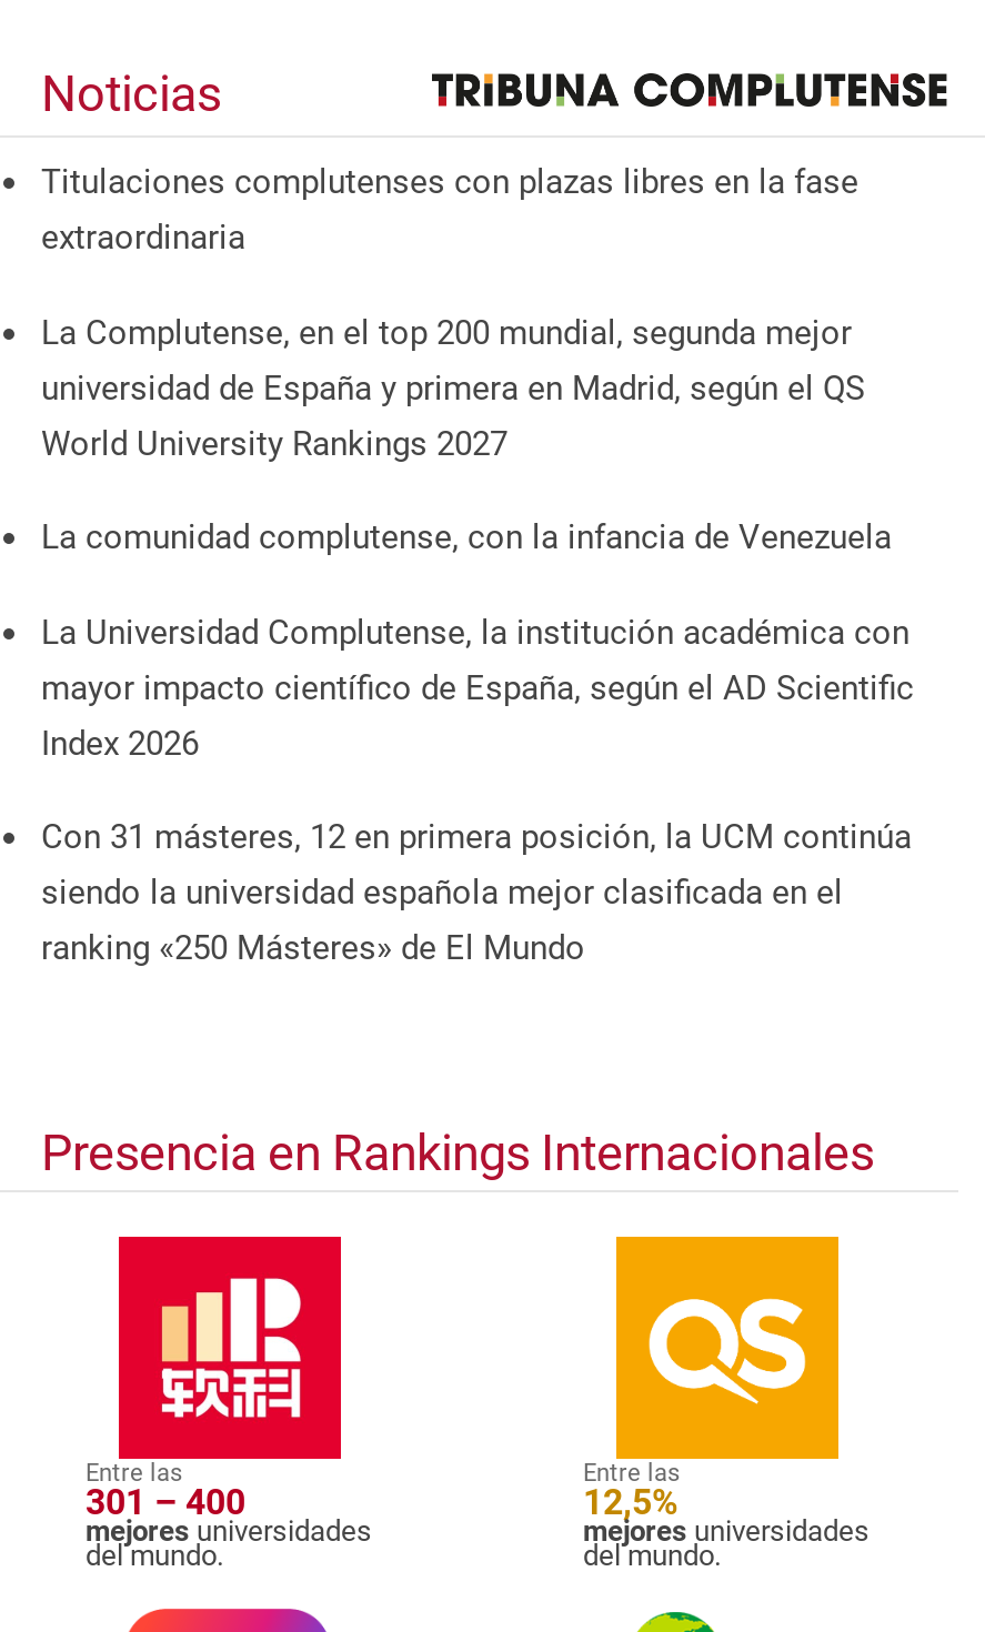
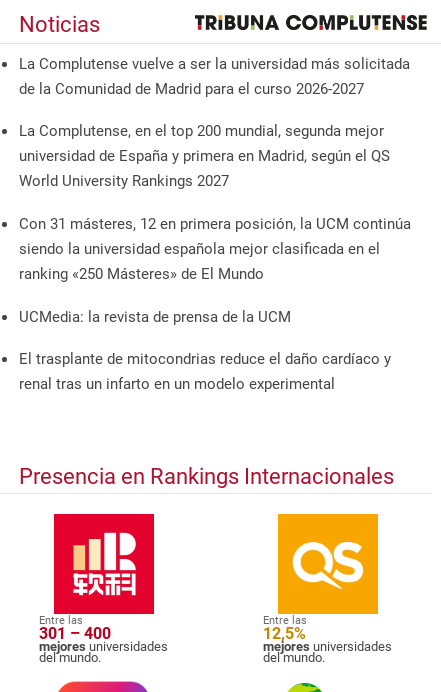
- Titulaciones complutenses con plazas libres en la fase
- extraordinaria
+ La Complutense vuelve a ser la universidad más solicitada
+ de la Comunidad de Madrid para el curso 2026-2027

- La comunidad complutense, con la infancia de Venezuela
- La Universidad Complutense, la institución académica con
- mayor impacto científico de España, según el AD Scientific
- Index 2026

moved up: Con 31 másteres, 12 en primera posición, la UCM continúa | siendo la universidad española mejor clasificada en el | ranking «250 Másteres» de El Mundo

+ UCMedia: la revista de prensa de la UCM
+ El trasplante de mitocondrias reduce el daño cardíaco y
+ renal tras un infarto en un modelo experimental
